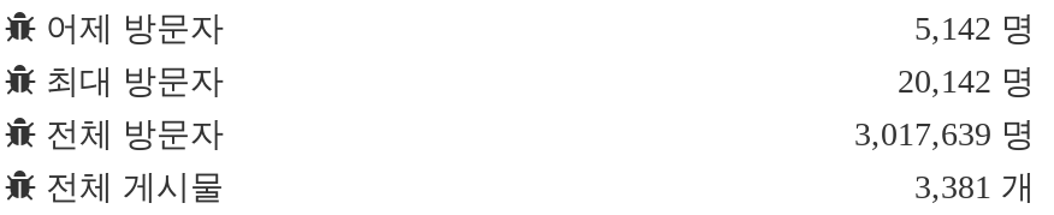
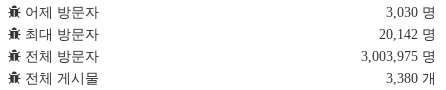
- 5,142 명
+ 3,030 명

- 3,017,639 명
+ 3,003,975 명

- 3,381 개
+ 3,380 개
